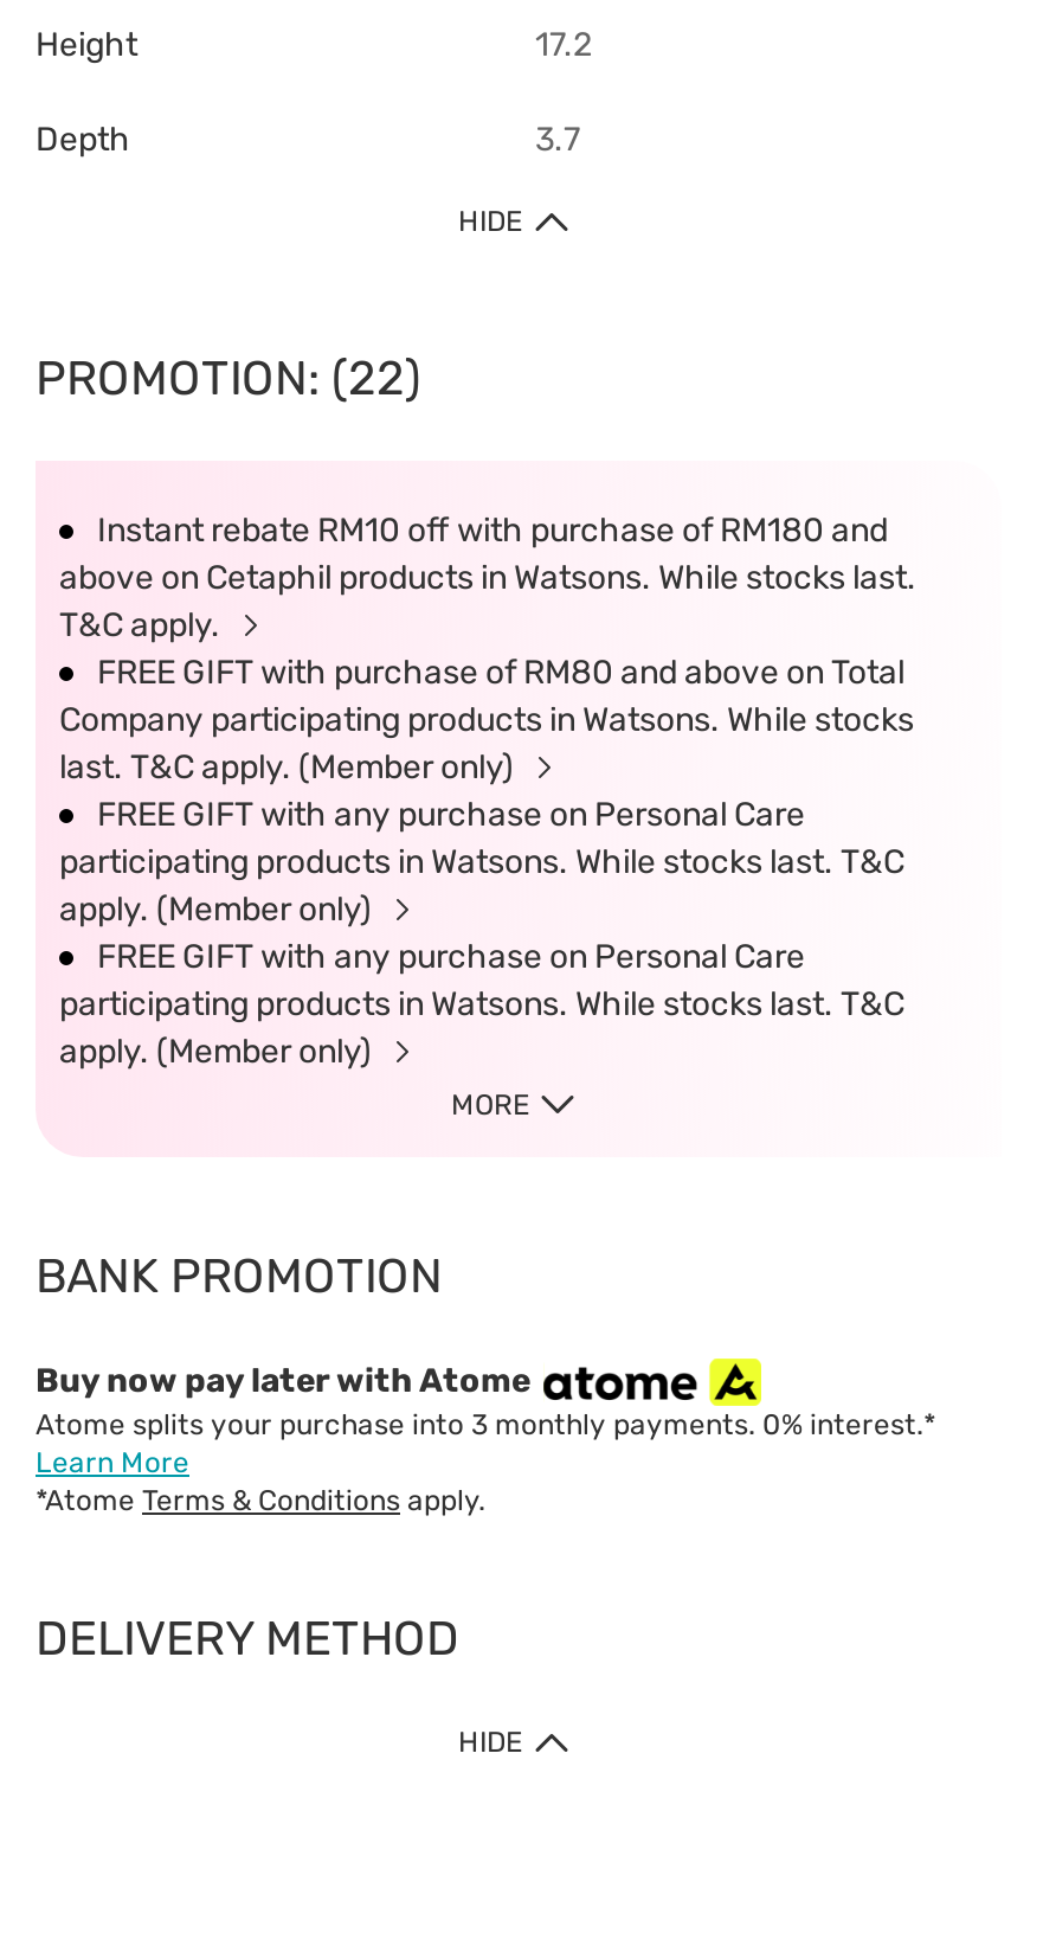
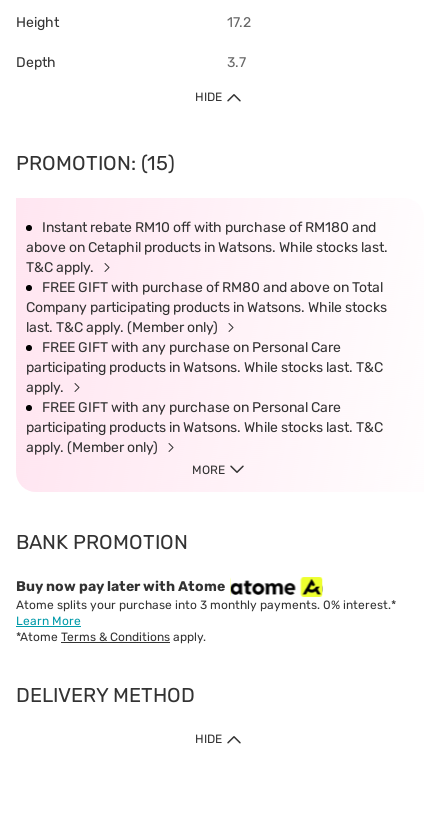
- PROMOTION: (22)
+ PROMOTION: (15)

- apply. (Member only)
+ apply.
